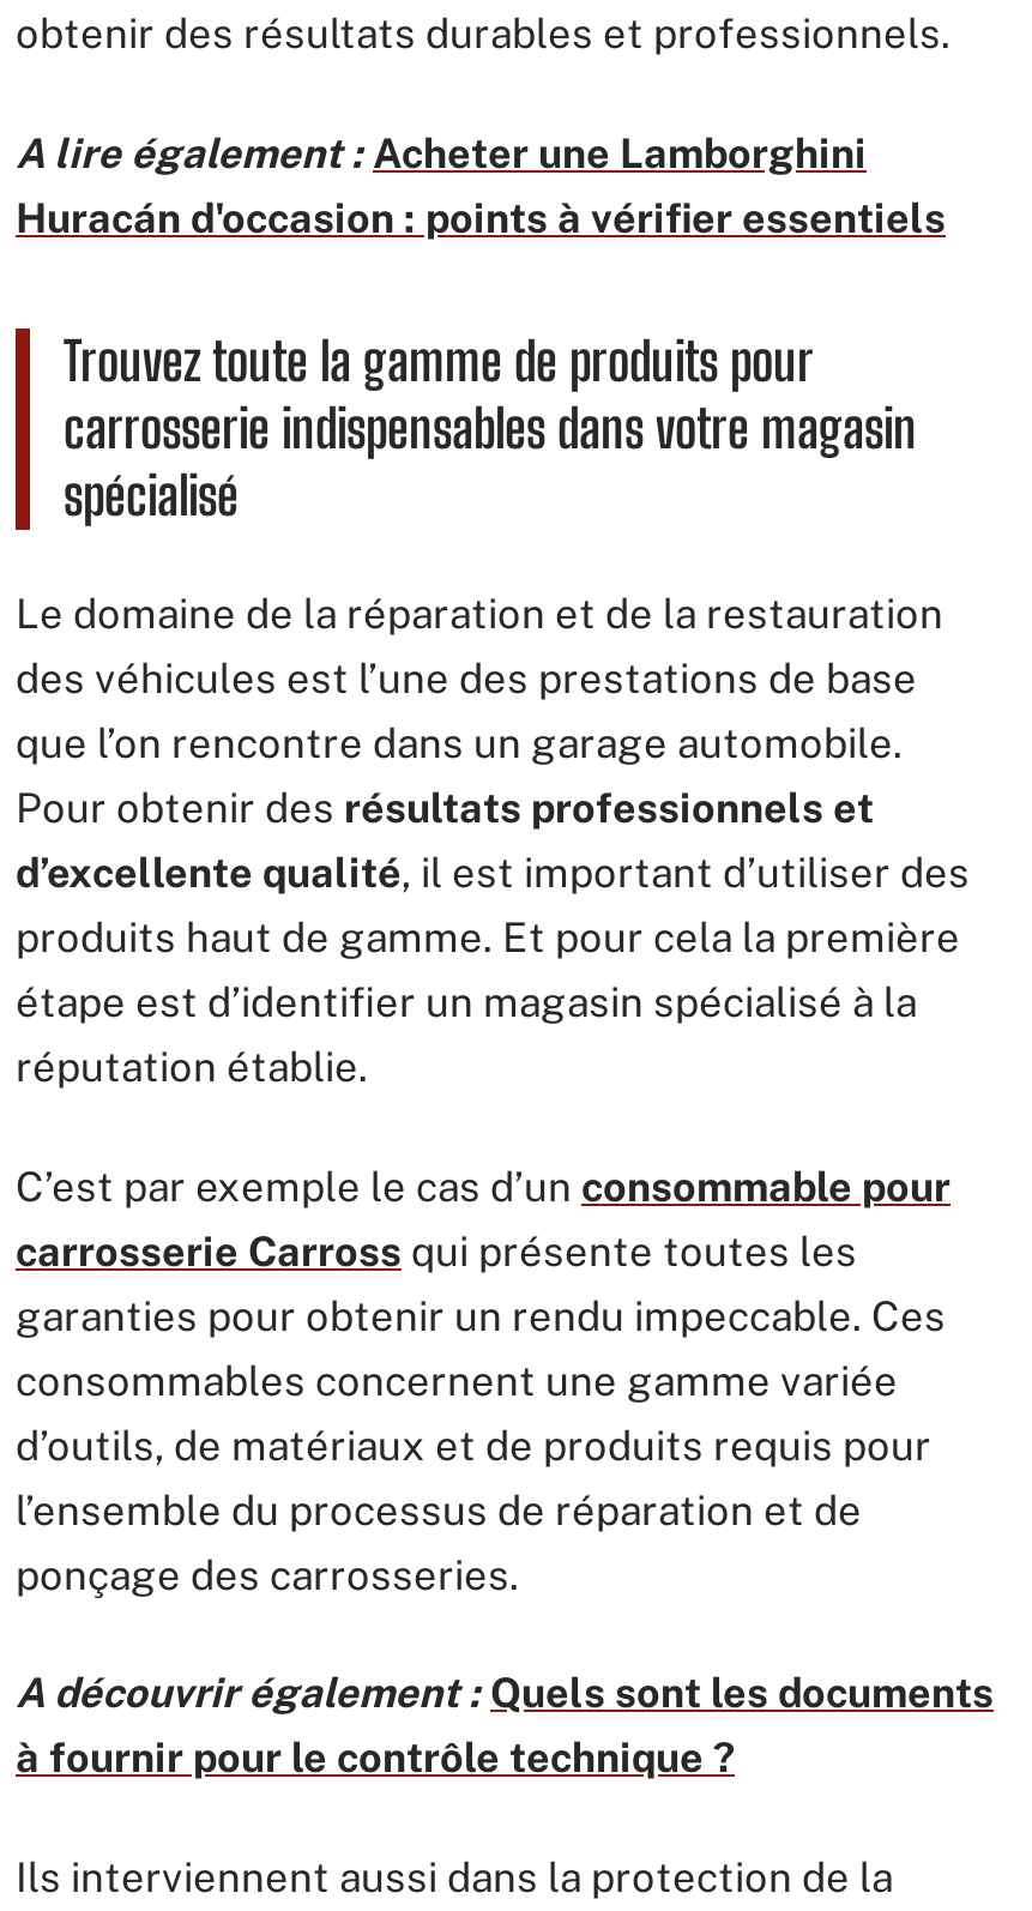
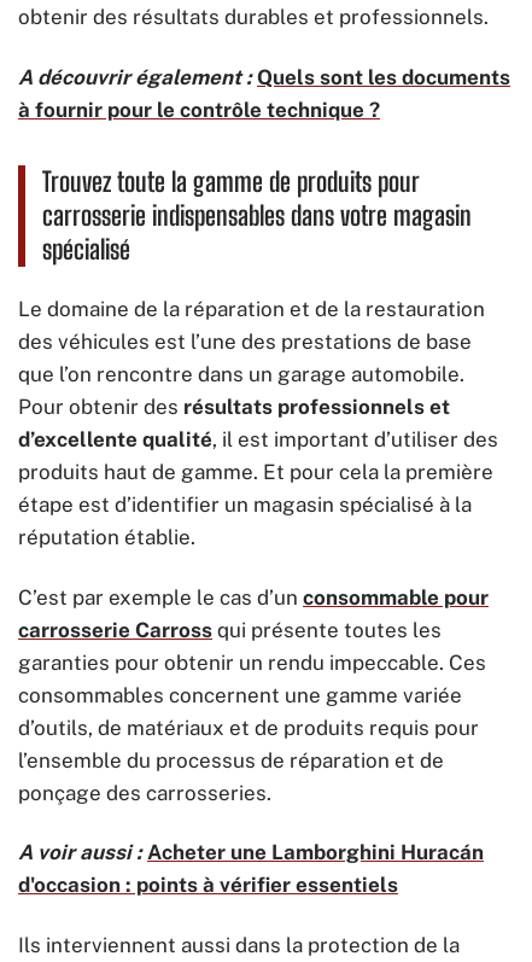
- A lire également : Acheter une Lamborghini
- Huracán d'occasion : points à vérifier essentiels

+ A voir aussi : Acheter une Lamborghini Huracán
+ d'occasion : points à vérifier essentiels

moved up: A découvrir également : Quels sont les documents | à fournir pour le contrôle technique ?
